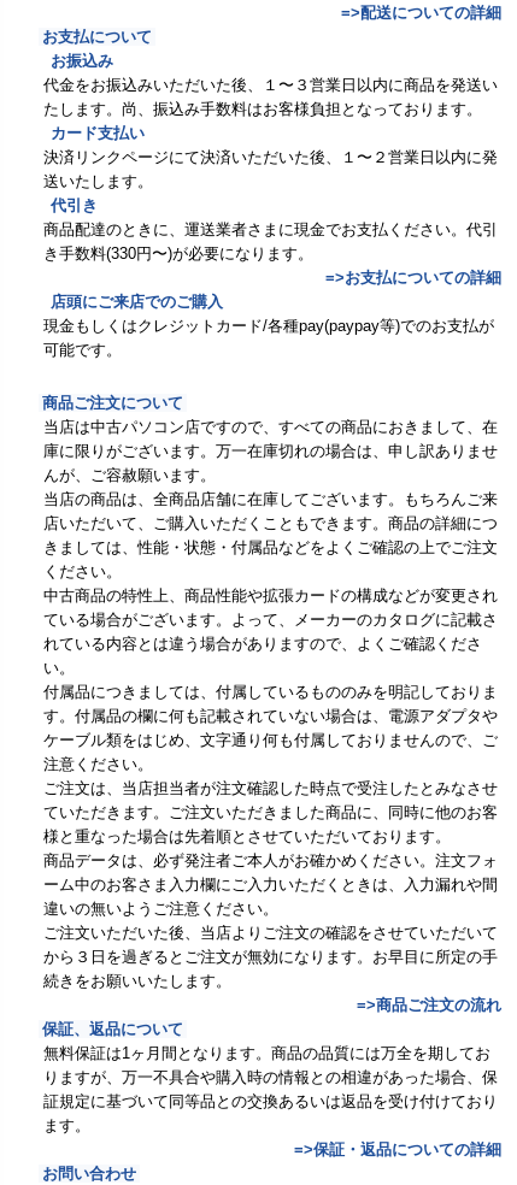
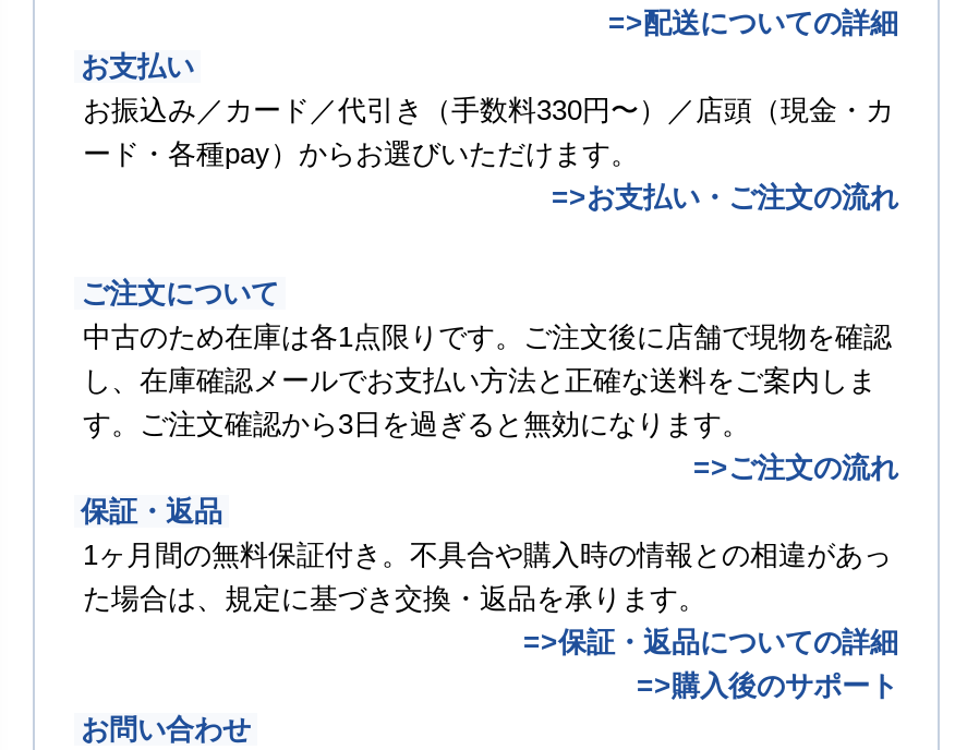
- お支払について
- お振込み
- 代金をお振込みいただいた後、１〜３営業日以内に商品を発送い
- たします。尚、振込み手数料はお客様負担となっております。
- カード支払い
- 決済リンクページにて決済いただいた後、１〜２営業日以内に発
- 送いたします。
- 代引き
- 商品配達のときに、運送業者さまに現金でお支払ください。代引
- き手数料(330円〜)が必要になります。
- =>お支払についての詳細
- 店頭にご来店でのご購入
- 現金もしくはクレジットカード/各種pay(paypay等)でのお支払が
- 可能です。
+ お支払い
+ お振込み／カード／代引き（手数料330円〜）／店頭（現金・カ
+ ード・各種pay）からお選びいただけます。
+ =>お支払い・ご注文の流れ

- 商品ご注文について
- 当店は中古パソコン店ですので、すべての商品におきまして、在
- 庫に限りがございます。万一在庫切れの場合は、申し訳ありませ
- んが、ご容赦願います。
- 当店の商品は、全商品店舗に在庫してございます。もちろんご来
- 店いただいて、ご購入いただくこともできます。商品の詳細につ
- きましては、性能・状態・付属品などをよくご確認の上でご注文
- ください。
- 中古商品の特性上、商品性能や拡張カードの構成などが変更され
- ている場合がございます。よって、メーカーのカタログに記載さ
- れている内容とは違う場合がありますので、よくご確認くださ
- い。
- 付属品につきましては、付属しているもののみを明記しておりま
- す。付属品の欄に何も記載されていない場合は、電源アダプタや
- ケーブル類をはじめ、文字通り何も付属しておりませんので、ご
- 注意ください。
- ご注文は、当店担当者が注文確認した時点で受注したとみなさせ
- ていただきます。ご注文いただきました商品に、同時に他のお客
- 様と重なった場合は先着順とさせていただいております。
- 商品データは、必ず発注者ご本人がお確かめください。注文フォ
- ーム中のお客さま入力欄にご入力いただくときは、入力漏れや間
- 違いの無いようご注意ください。
- ご注文いただいた後、当店よりご注文の確認をさせていただいて
- から３日を過ぎるとご注文が無効になります。お早目に所定の手
- 続きをお願いいたします。
- =>商品ご注文の流れ
- 保証、返品について
- 無料保証は1ヶ月間となります。商品の品質には万全を期してお
- りますが、万一不具合や購入時の情報との相違があった場合、保
- 証規定に基づいて同等品との交換あるいは返品を受け付けており
- ます。
+ ご注文について
+ 中古のため在庫は各1点限りです。ご注文後に店舗で現物を確認
+ し、在庫確認メールでお支払い方法と正確な送料をご案内しま
+ す。ご注文確認から3日を過ぎると無効になります。
+ =>ご注文の流れ
+ 保証・返品
+ 1ヶ月間の無料保証付き。不具合や購入時の情報との相違があっ
+ た場合は、規定に基づき交換・返品を承ります。

moved up: =>保証・返品についての詳細

+ =>購入後のサポート
